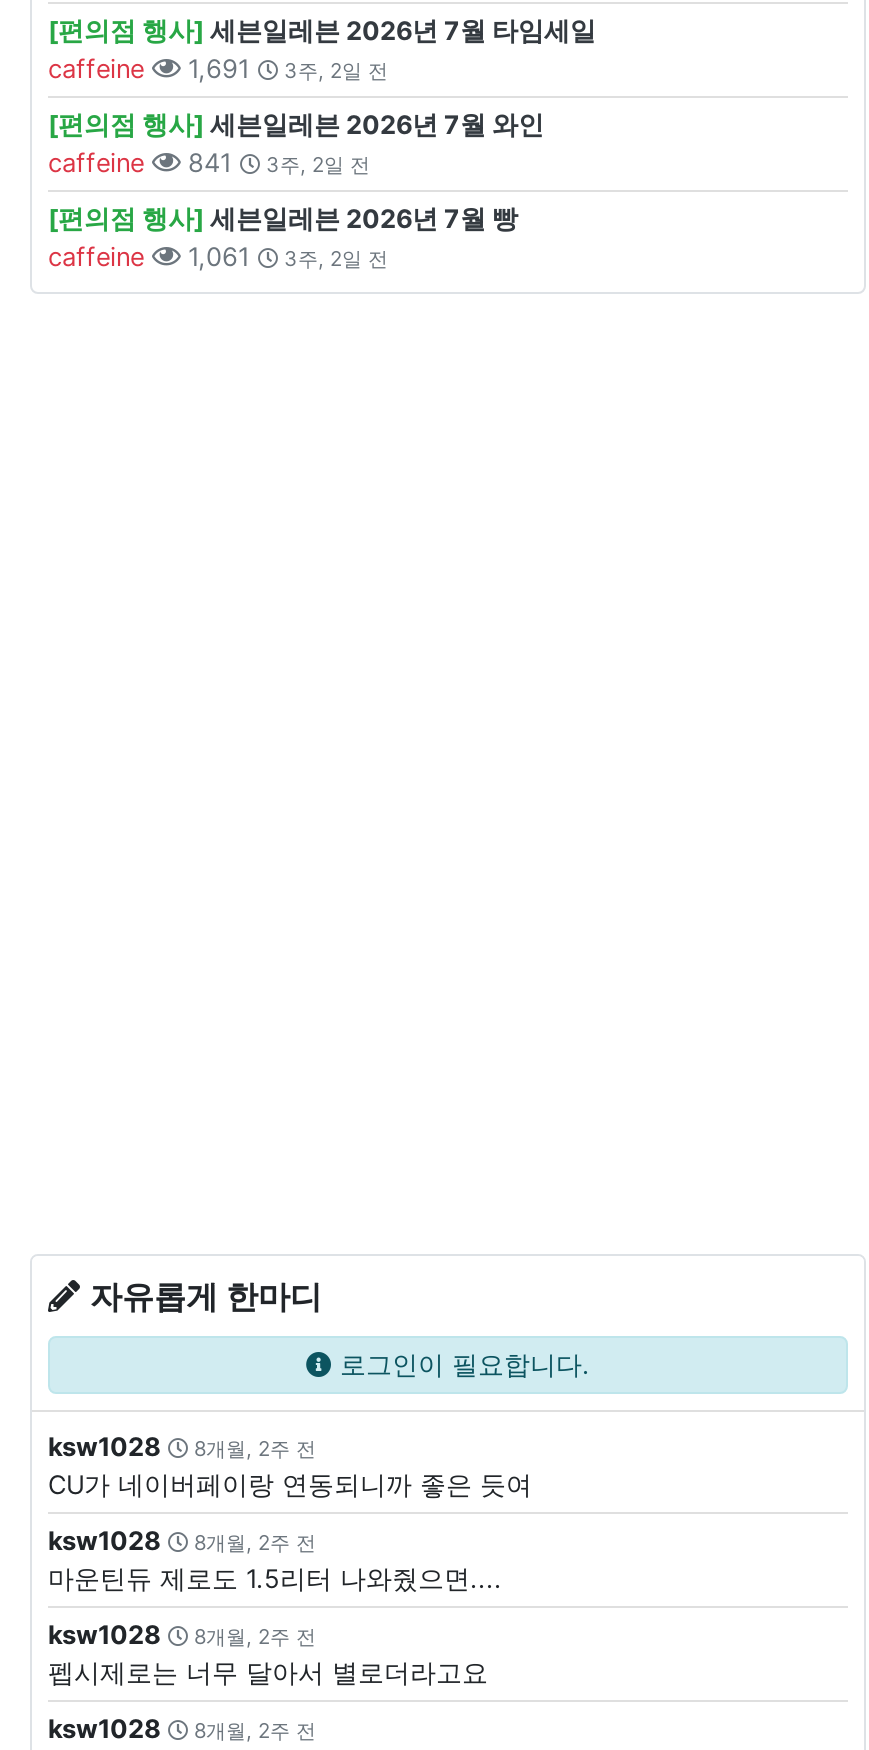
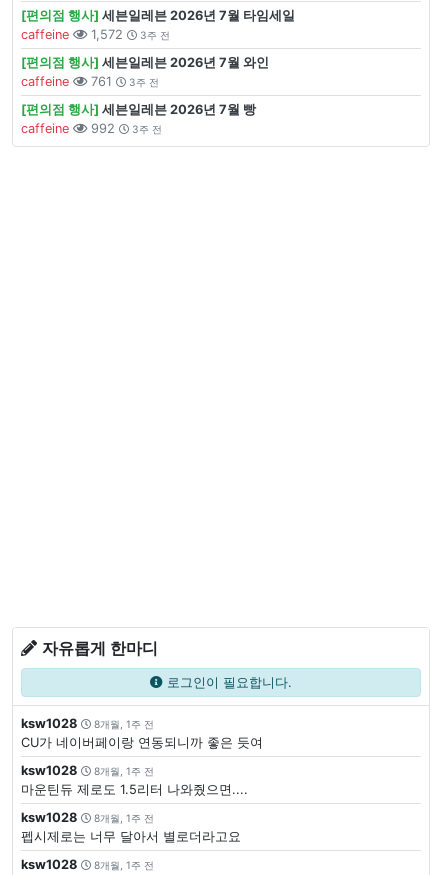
- 1,691
- 3주, 2일 전
+ 1,572
+ 3주 전

- 841
- 3주, 2일 전
+ 761
+ 3주 전

- 1,061
- 3주, 2일 전
+ 992
+ 3주 전

- ksw1028 8개월, 2주 전
+ ksw1028 8개월, 1주 전

- ksw1028 8개월, 2주 전
+ ksw1028 8개월, 1주 전

- ksw1028 8개월, 2주 전
+ ksw1028 8개월, 1주 전

- ksw1028 8개월, 2주 전
+ ksw1028 8개월, 1주 전
